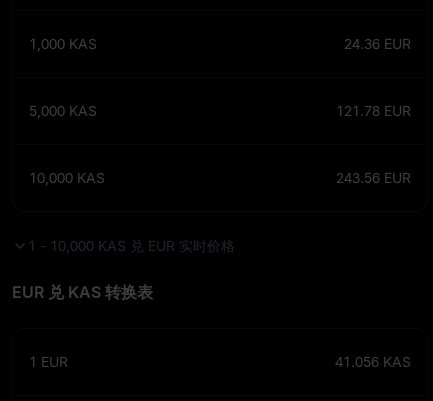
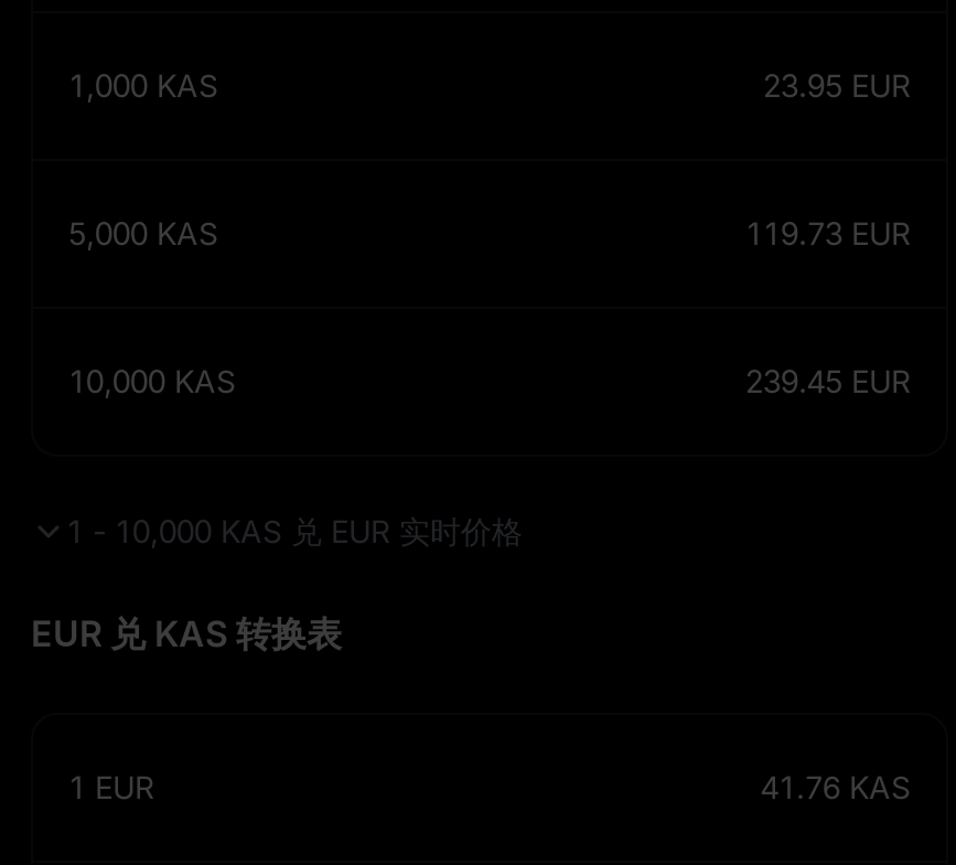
- 24.36 EUR
+ 23.95 EUR

- 121.78 EUR
+ 119.73 EUR

- 243.56 EUR
+ 239.45 EUR

- 41.056 KAS
+ 41.76 KAS
